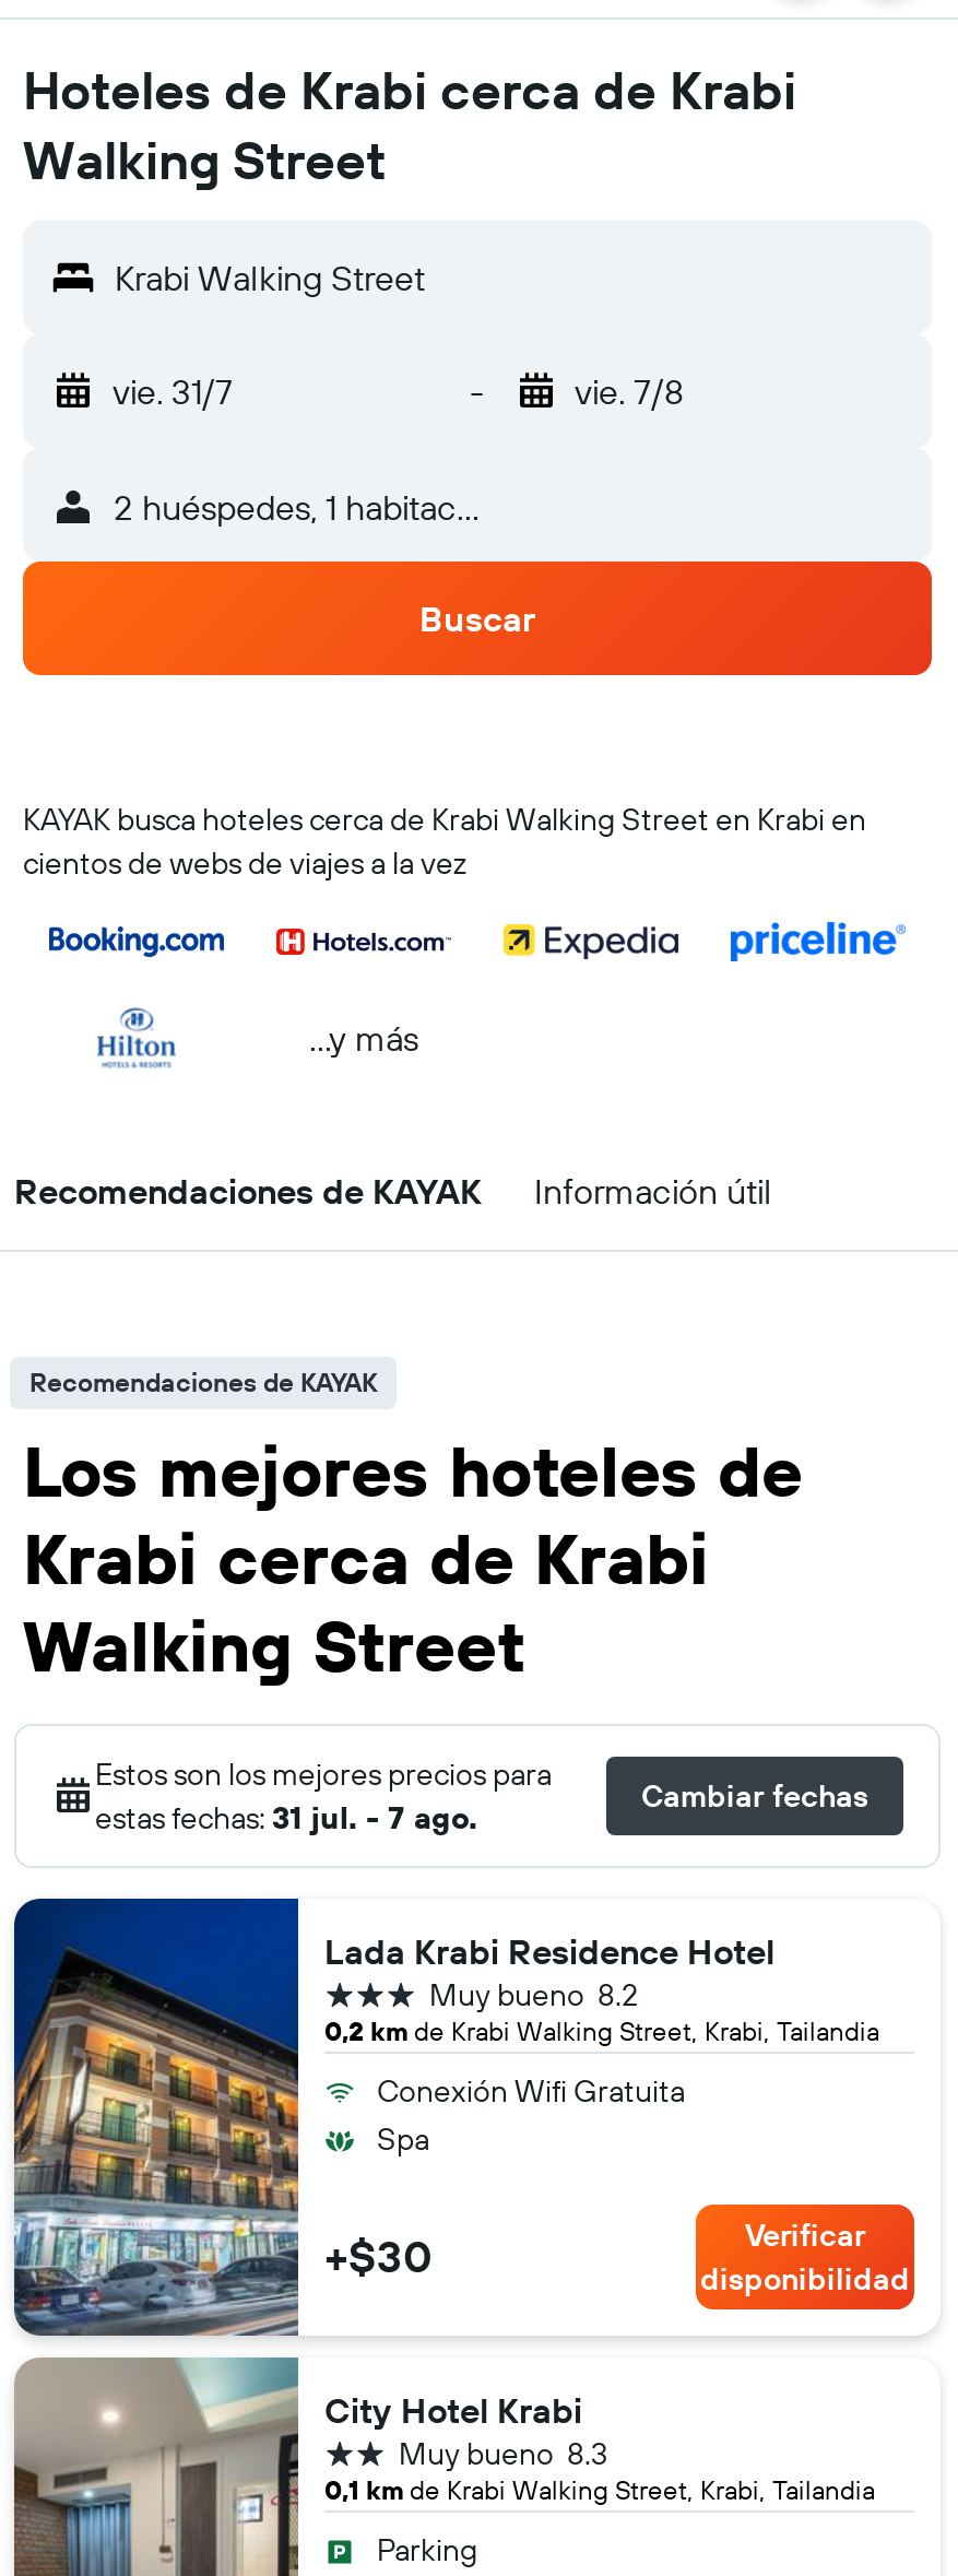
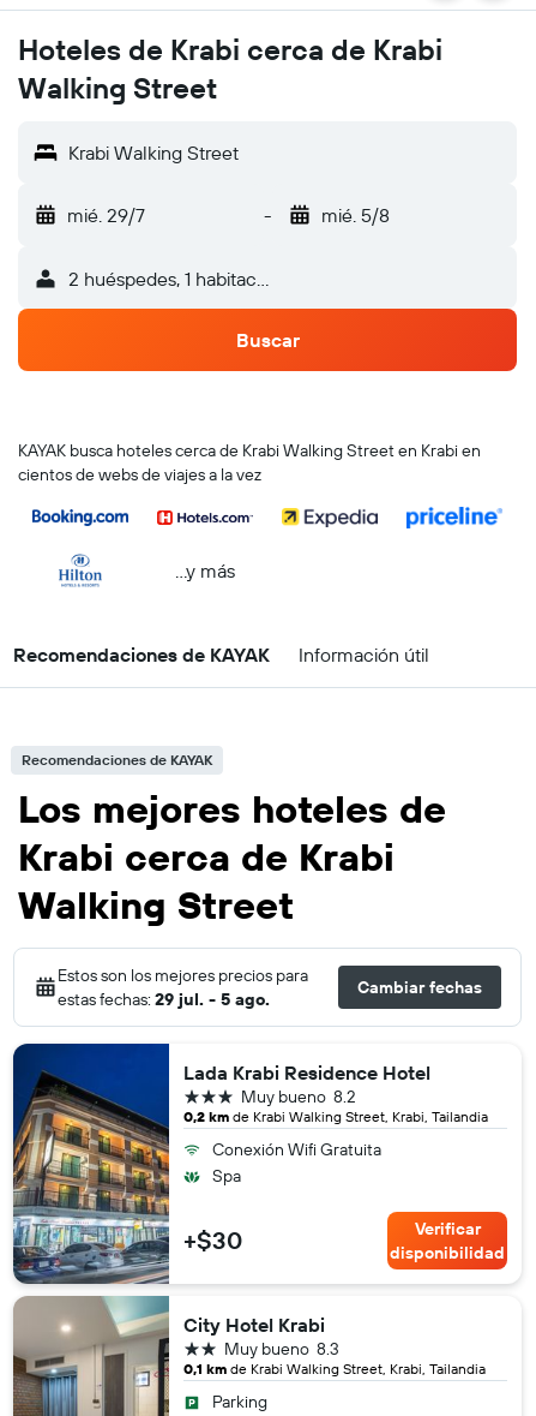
- vie. 31/7
+ mié. 29/7

- vie. 7/8
+ mié. 5/8

- estas fechas: 31 jul. - 7 ago.
+ estas fechas: 29 jul. - 5 ago.
